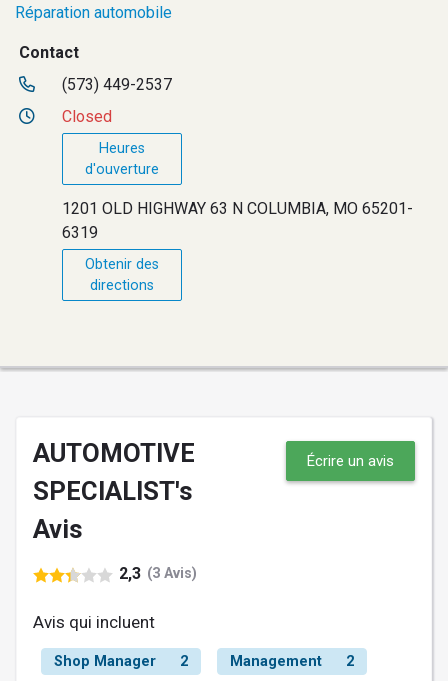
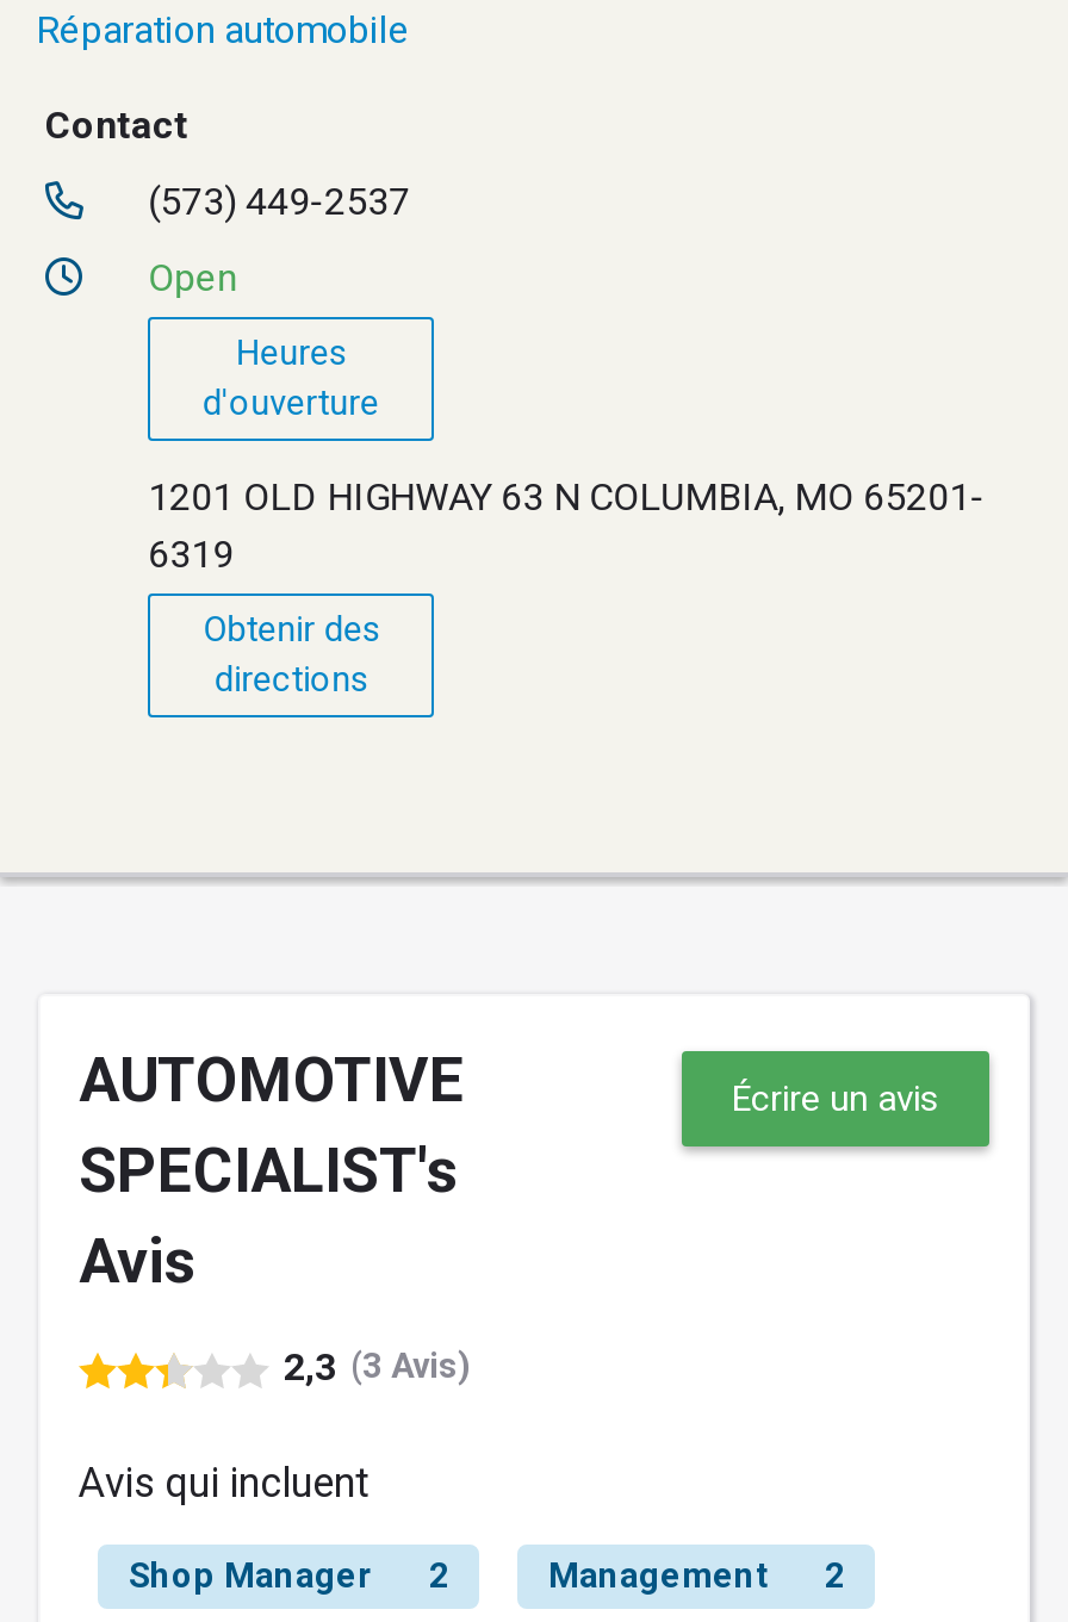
- Closed
+ Open
